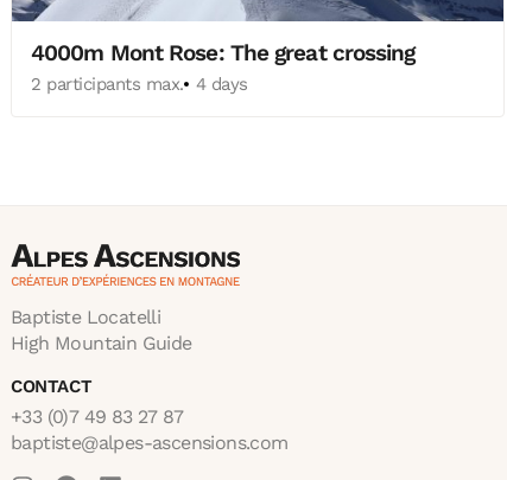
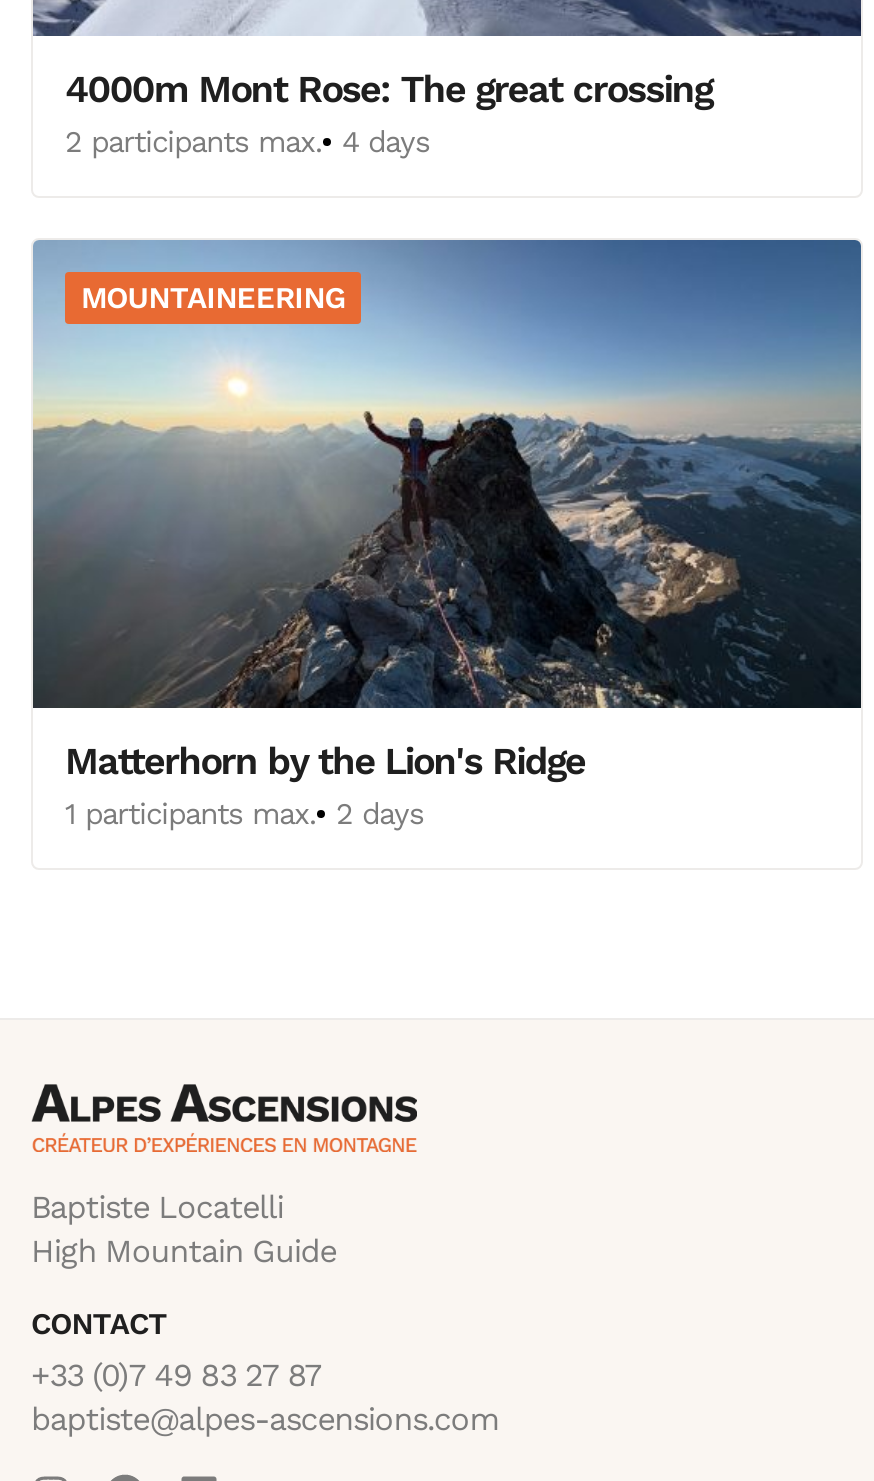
+ [image]
+ MOUNTAINEERING

+ Matterhorn by the Lion's Ridge
+ 1 participants max. 2 days
